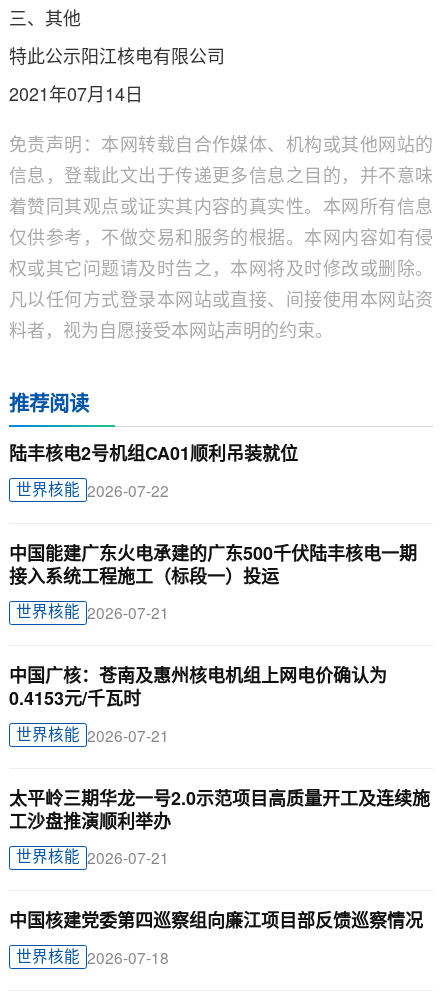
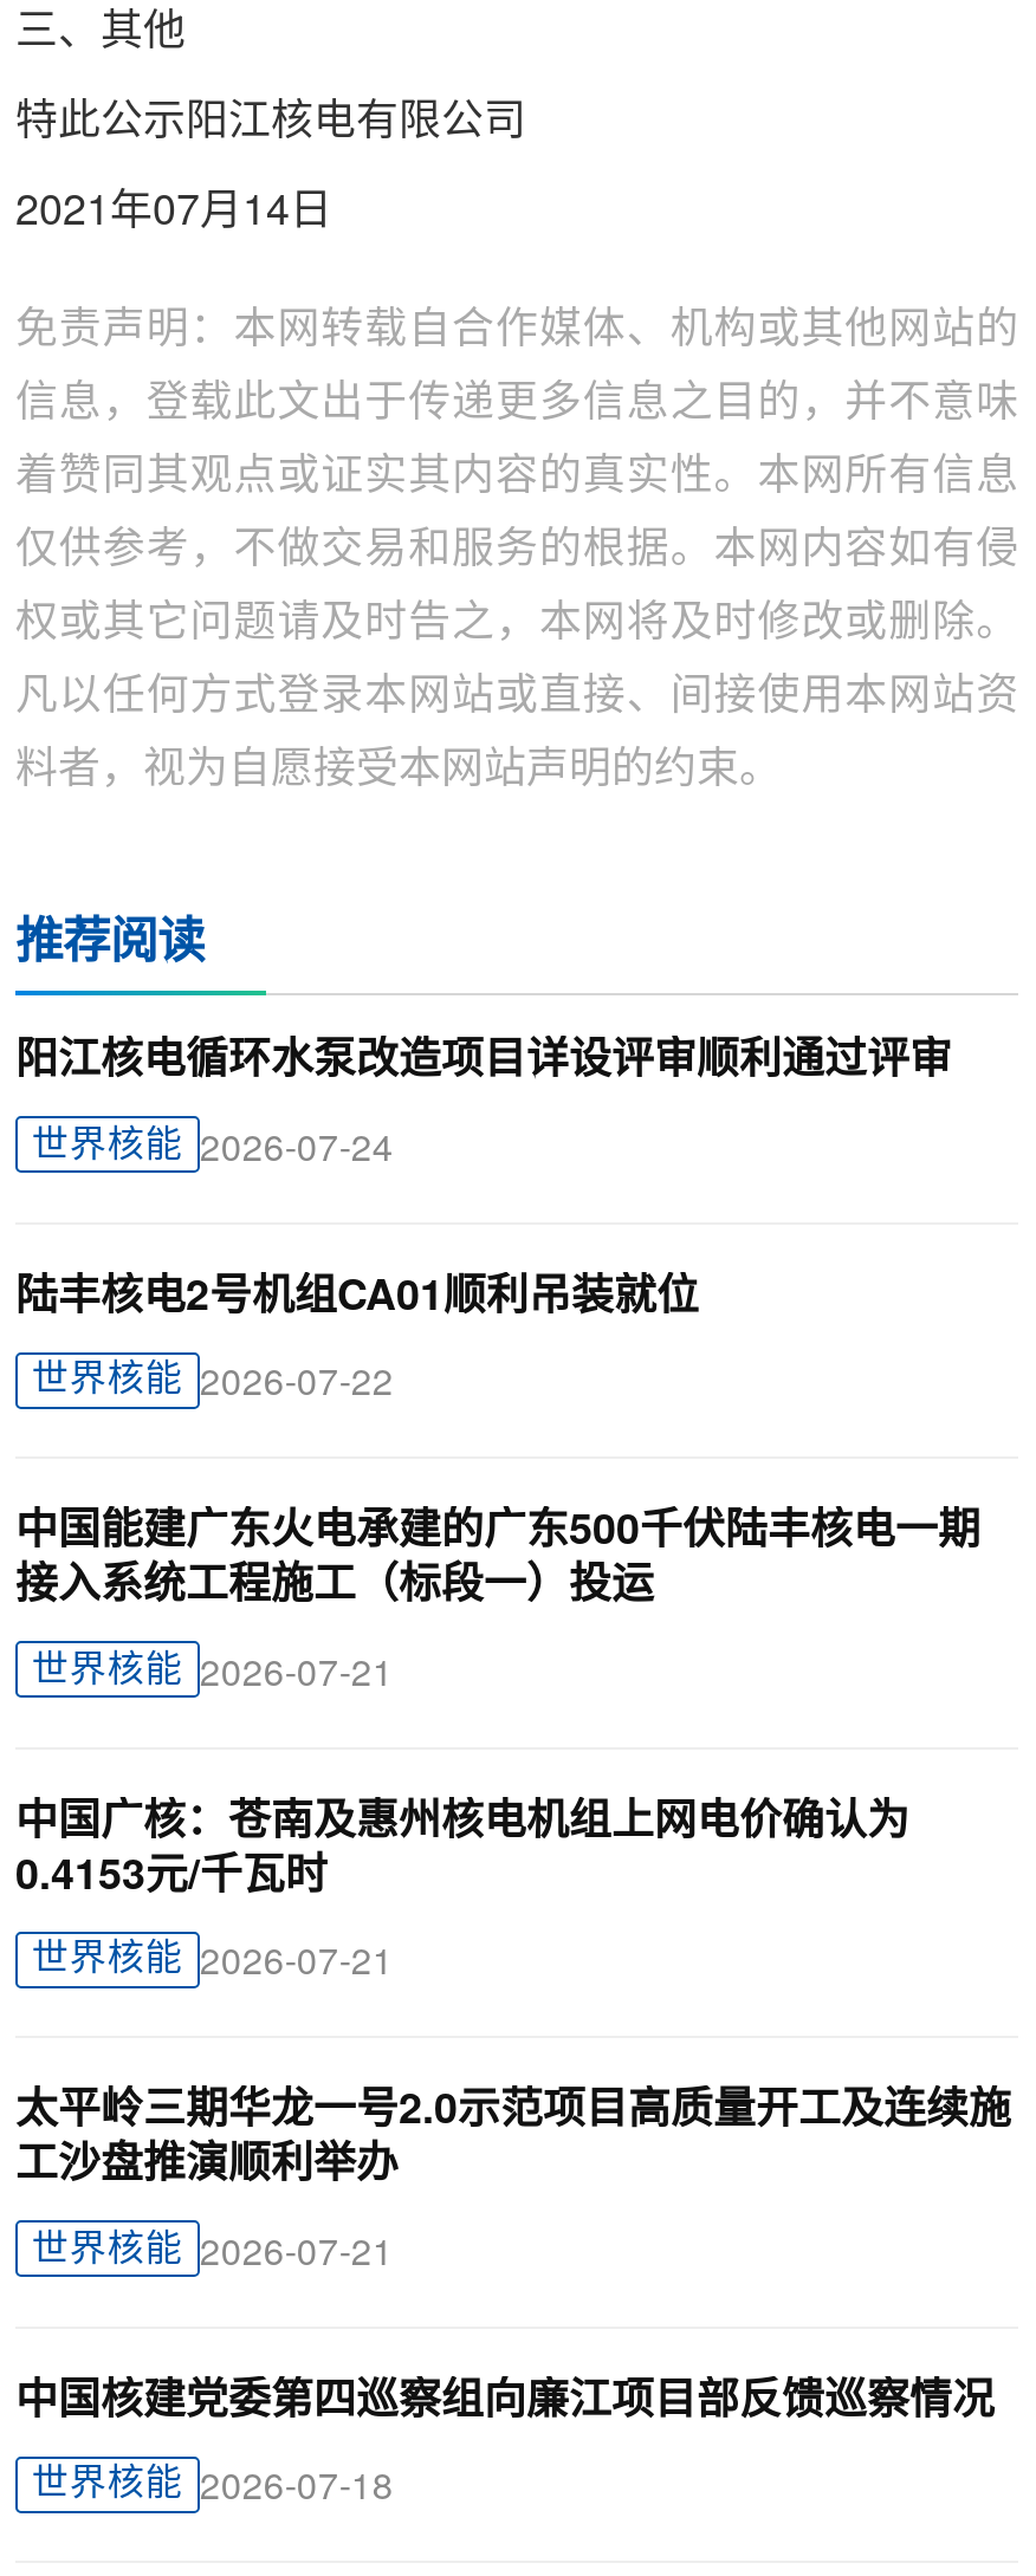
+ 阳江核电循环水泵改造项目详设评审顺利通过评审
+ 世界核能 2026-07-24
